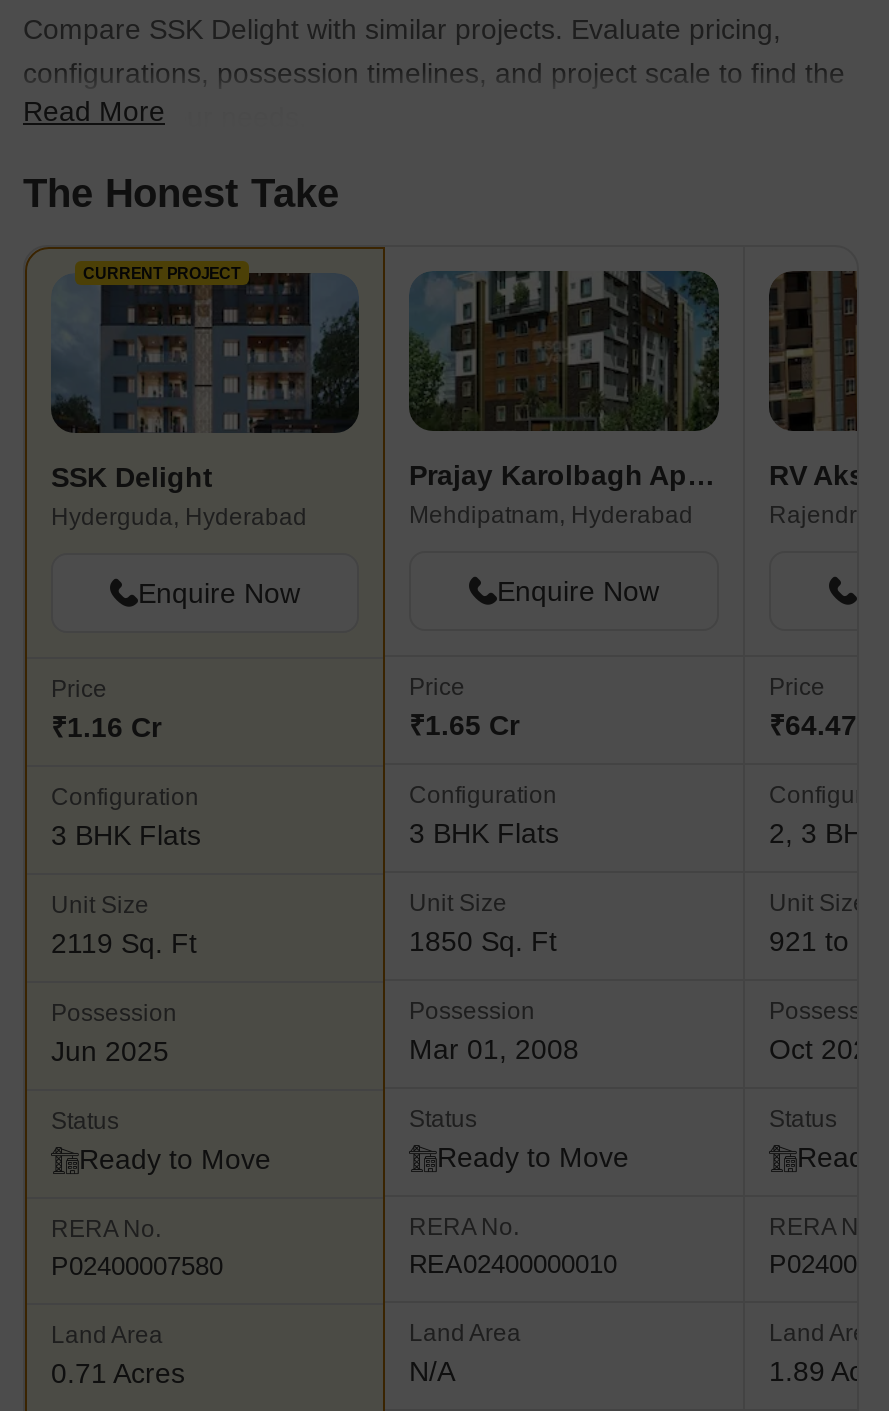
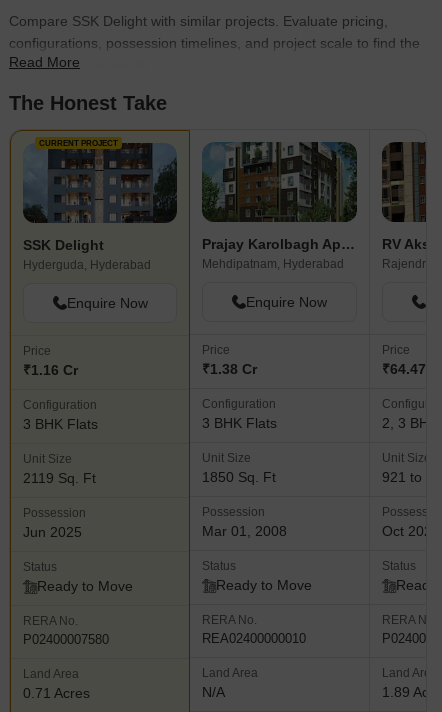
- ₹1.65 Cr
+ ₹1.38 Cr
